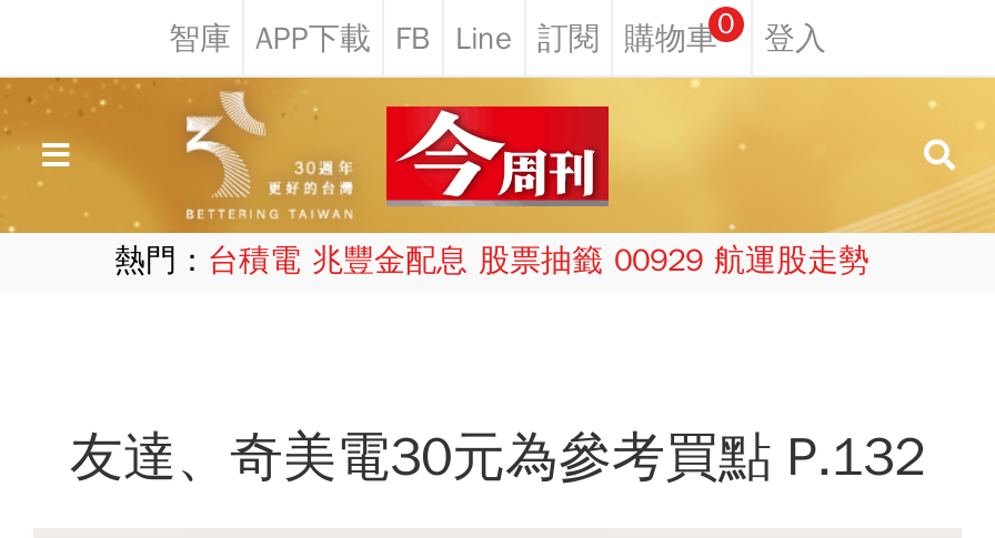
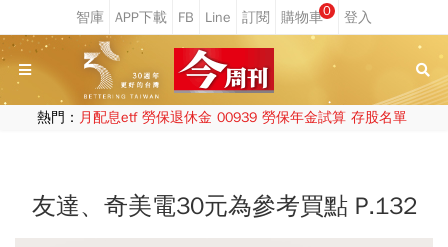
- 熱門：台積電 兆豐金配息 股票抽籤 00929 航運股走勢
+ 熱門：月配息etf 勞保退休金 00939 勞保年金試算 存股名單
